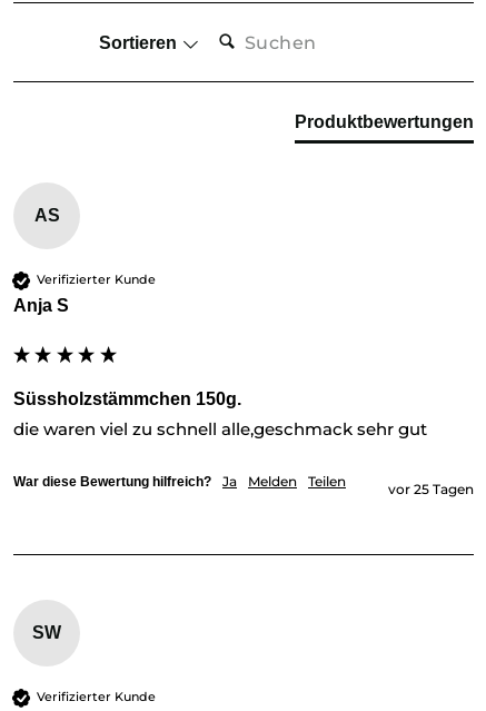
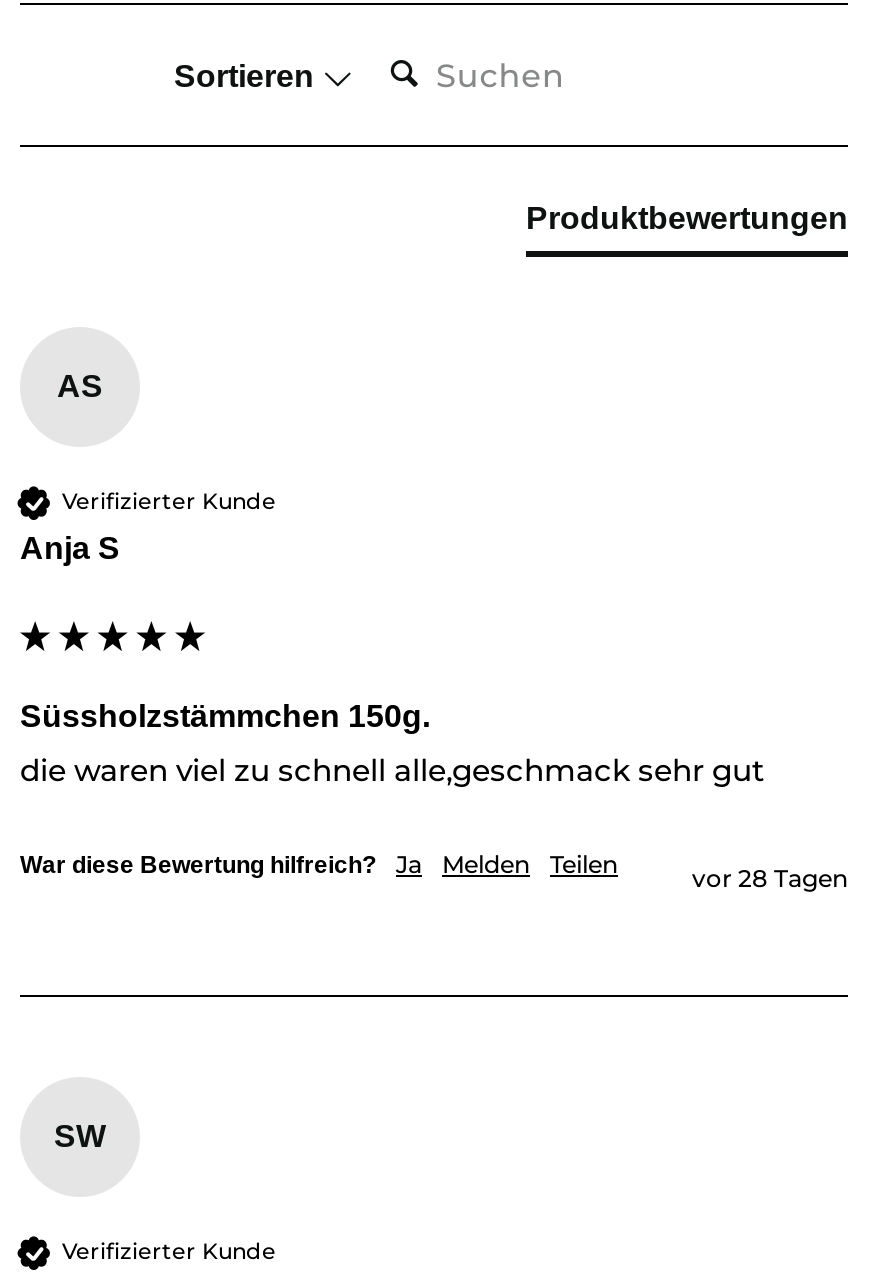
- vor 25 Tagen
+ vor 28 Tagen
